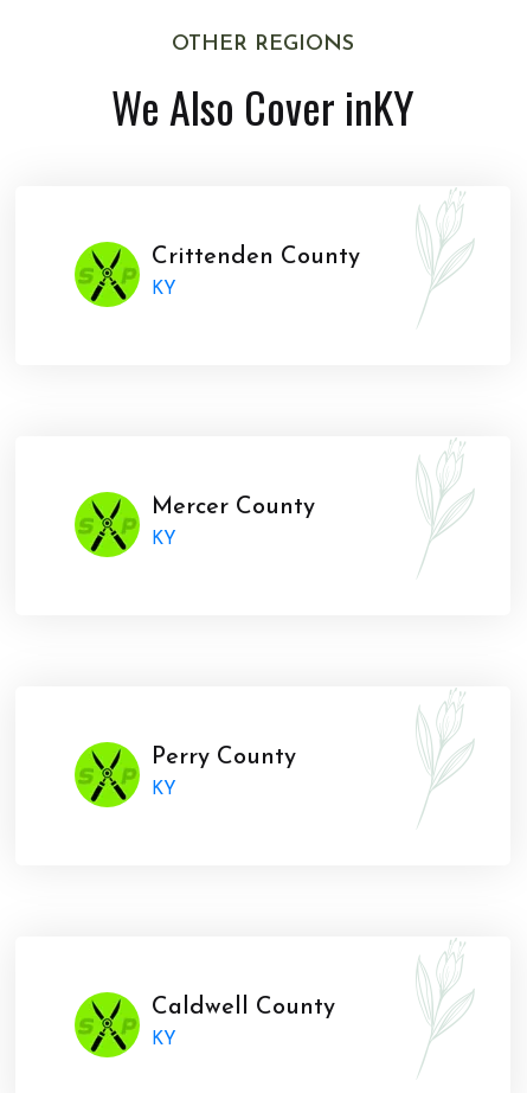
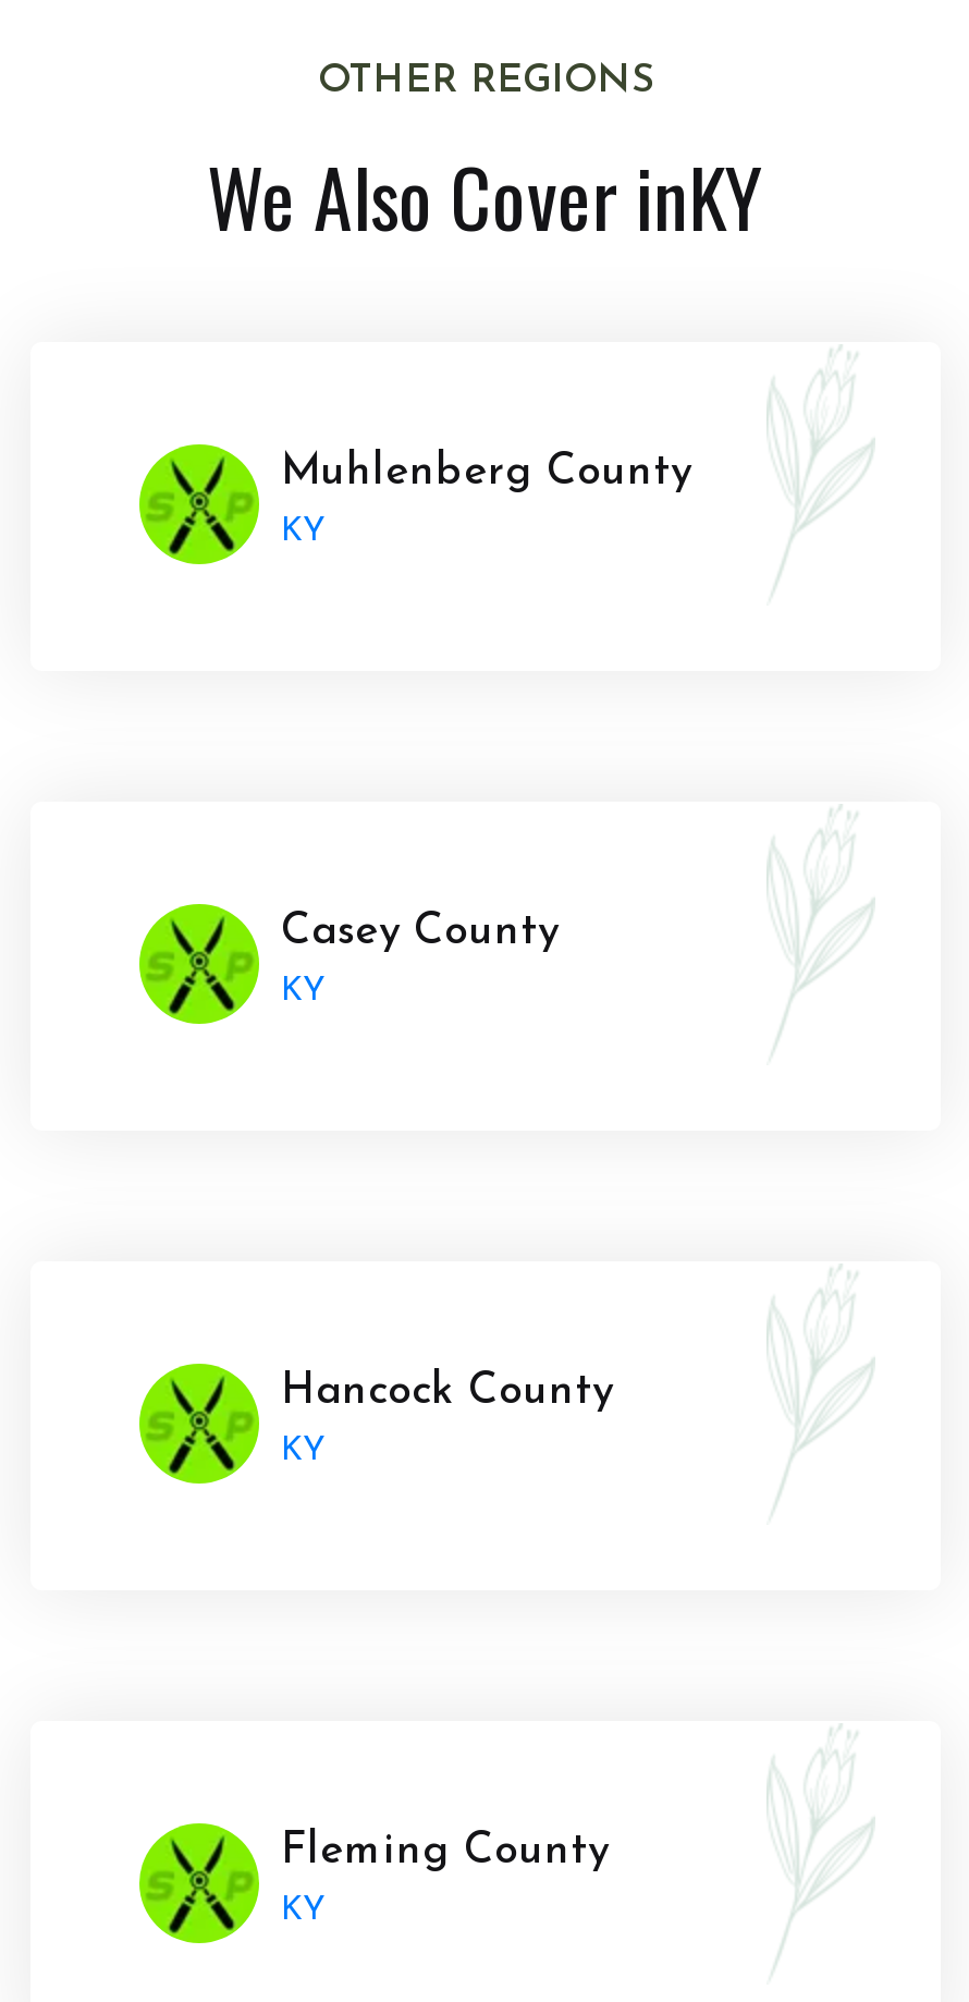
- Crittenden County
+ Muhlenberg County

- Mercer County
+ Casey County

- Perry County
+ Hancock County

- Caldwell County
+ Fleming County
